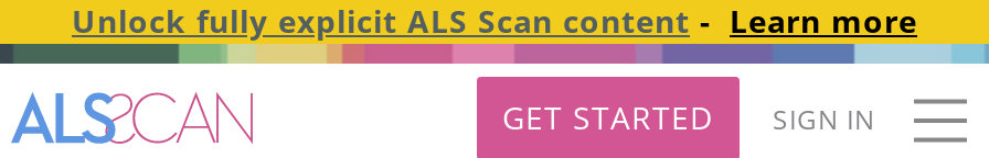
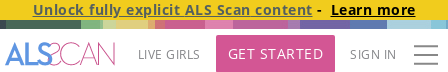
+ LIVE GIRLS
